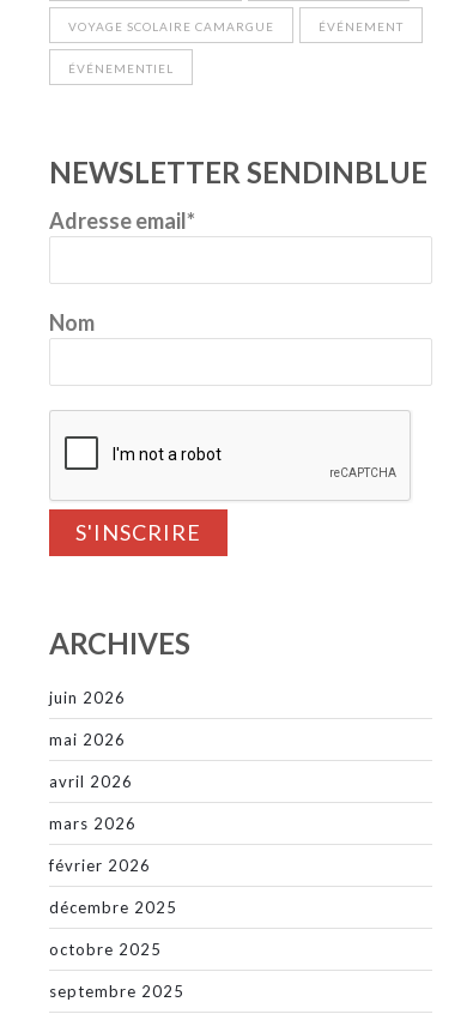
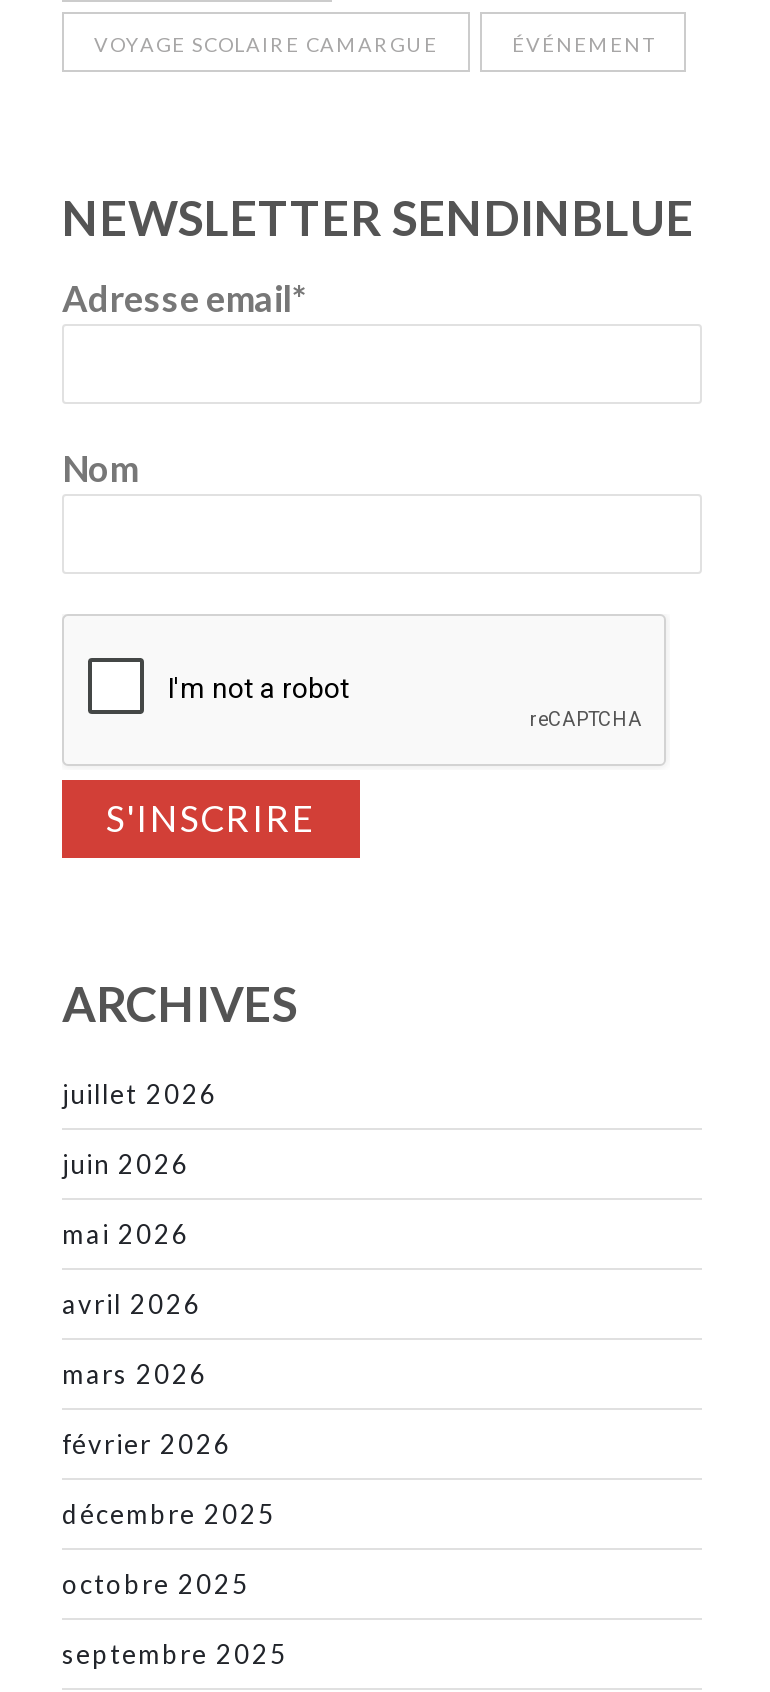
- ÉVÉNEMENTIEL

moved up: NEWSLETTER SENDINBLUE | Adresse email* | Nom | ARCHIVES

+ juillet 2026
